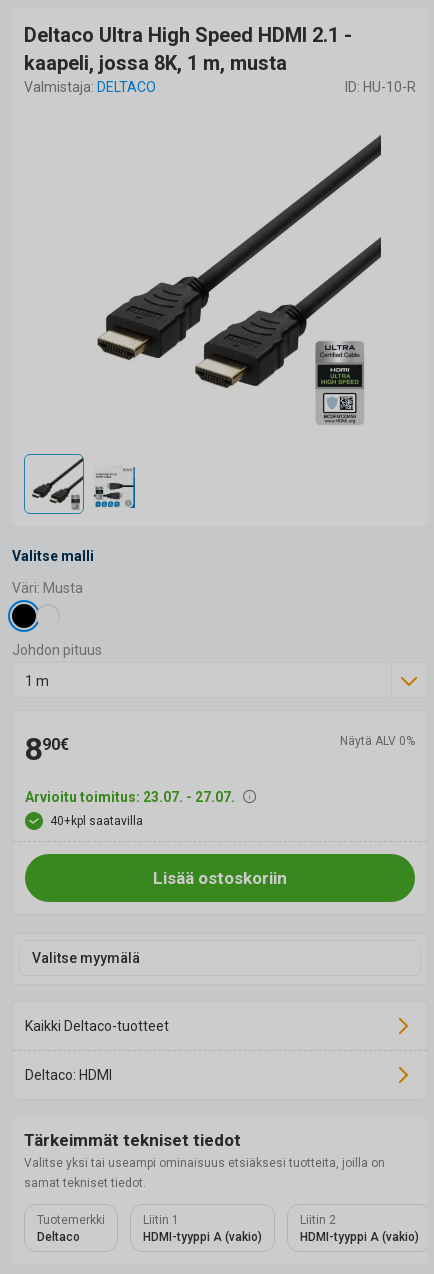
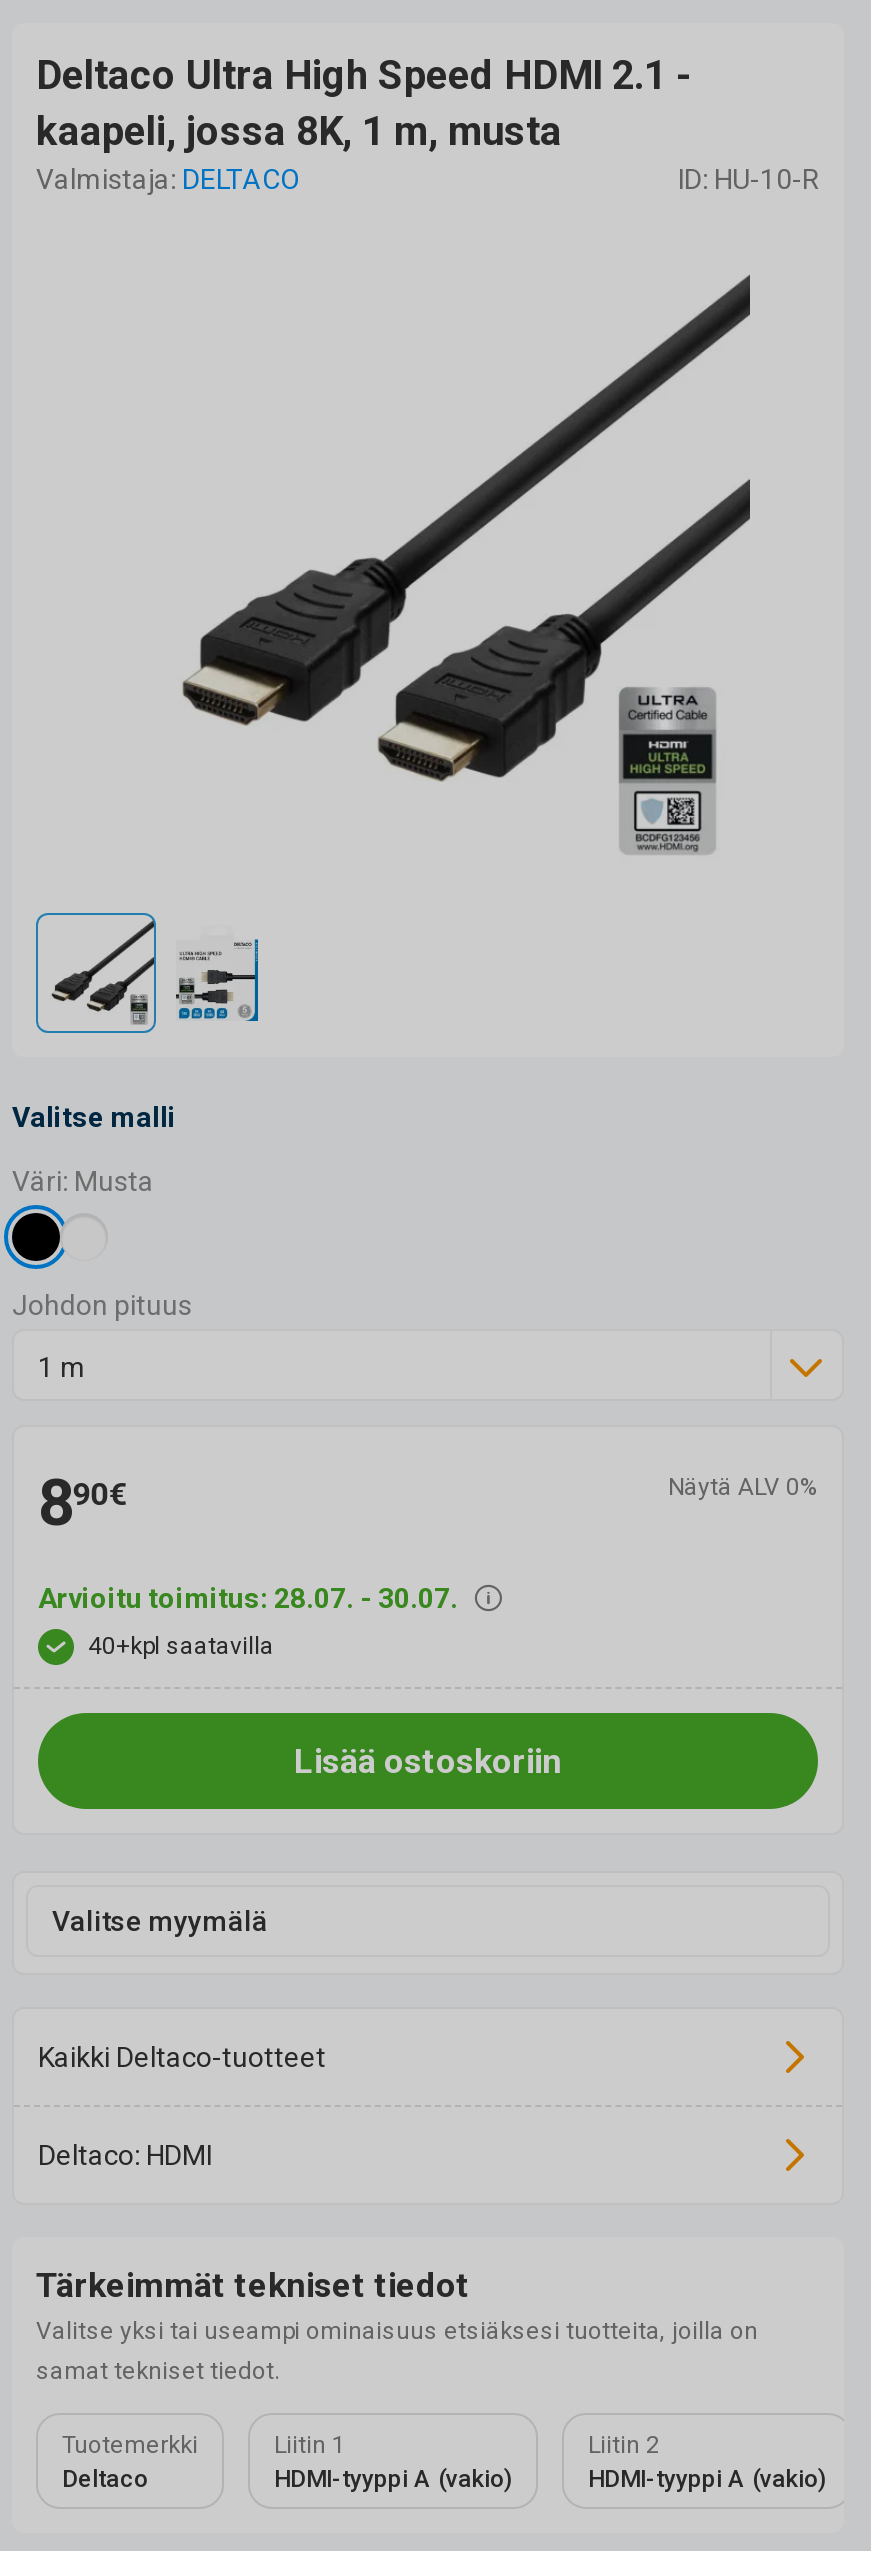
- Arvioitu toimitus: 23.07. - 27.07.
+ Arvioitu toimitus: 28.07. - 30.07.
